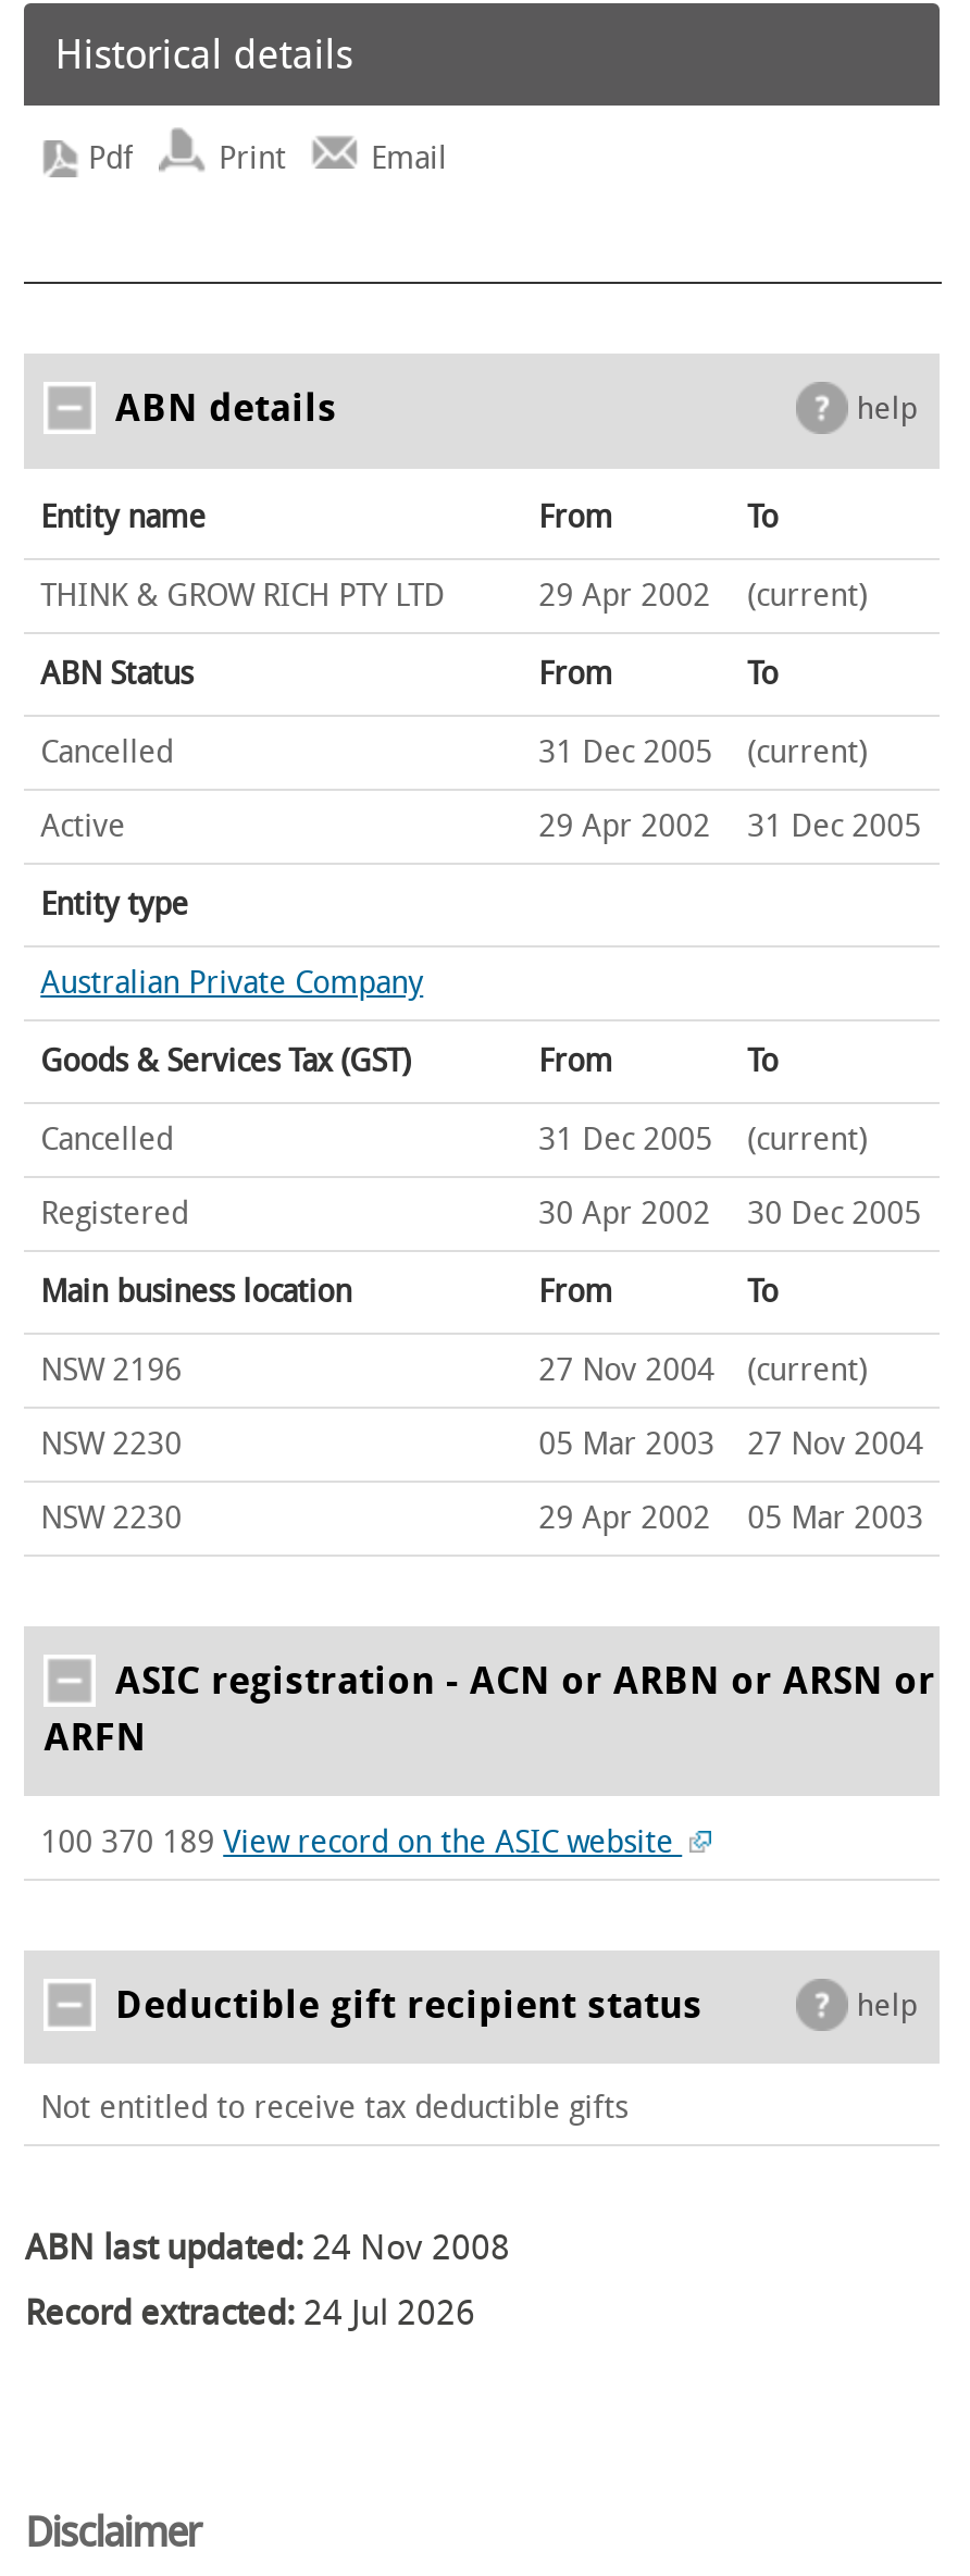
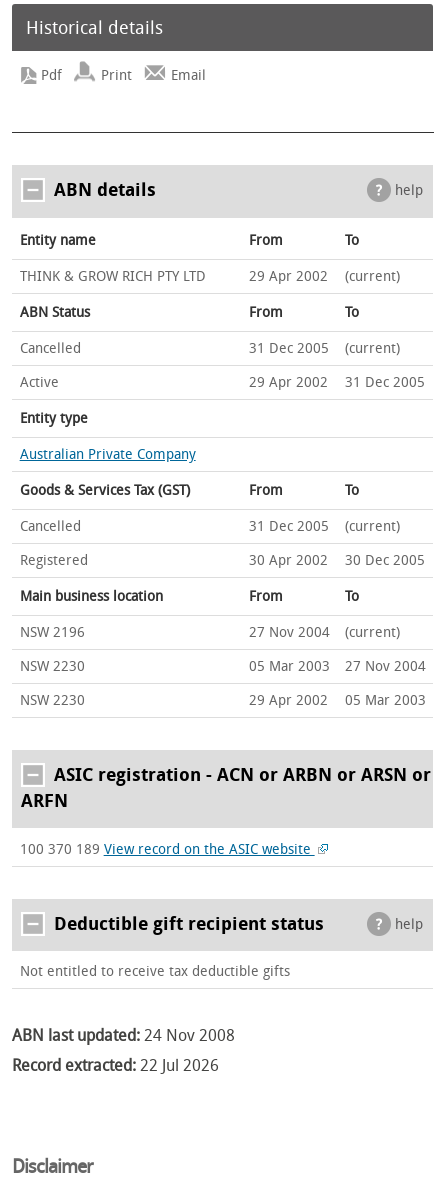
- Record extracted: 24 Jul 2026
+ Record extracted: 22 Jul 2026
